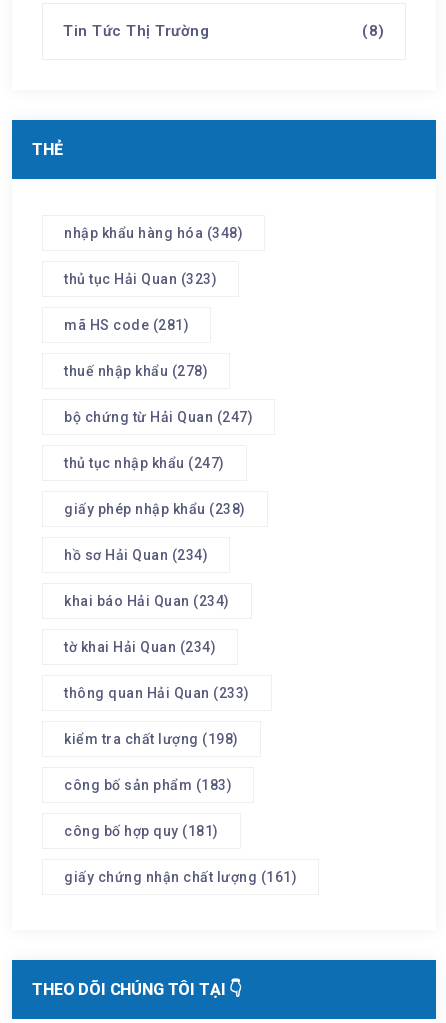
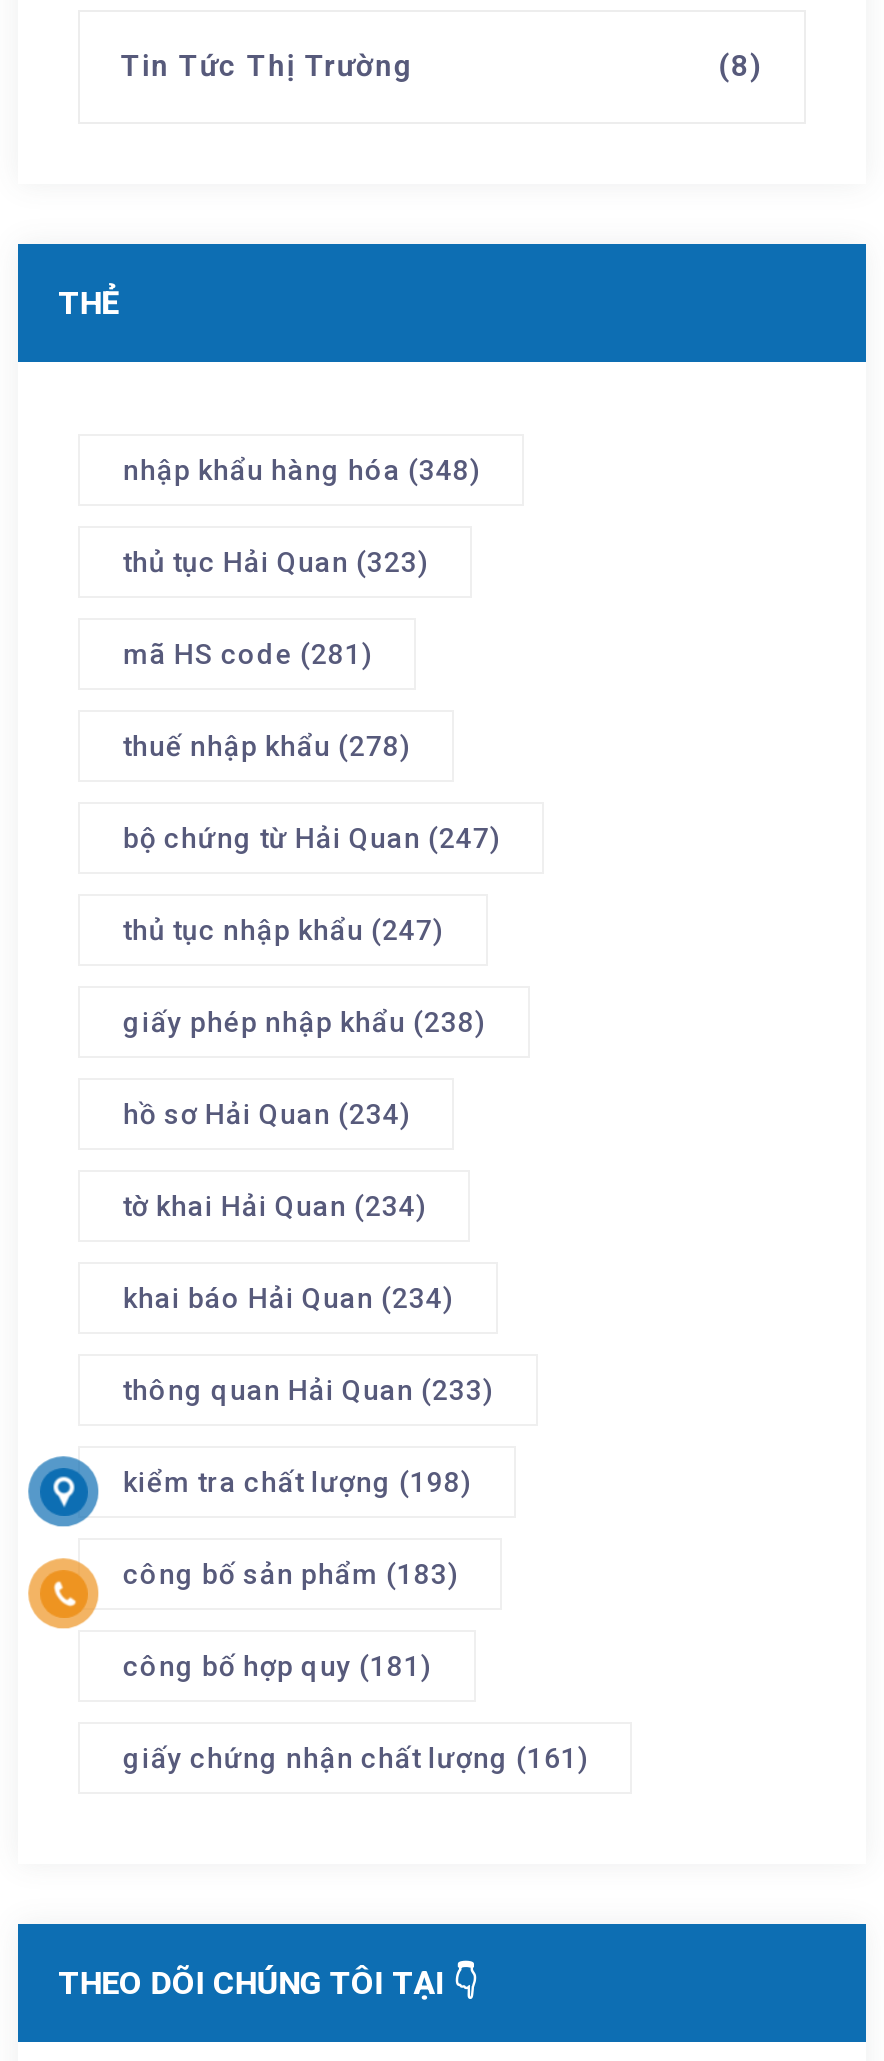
moved down: khai báo Hải Quan (234)

moved up: tờ khai Hải Quan (234)

+ [image]

+ [image]
